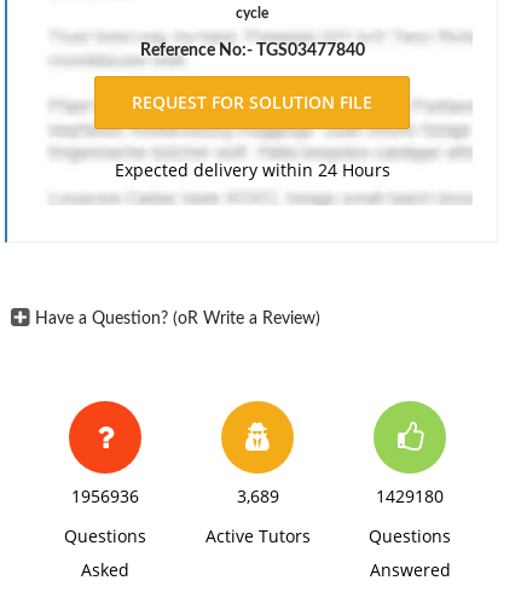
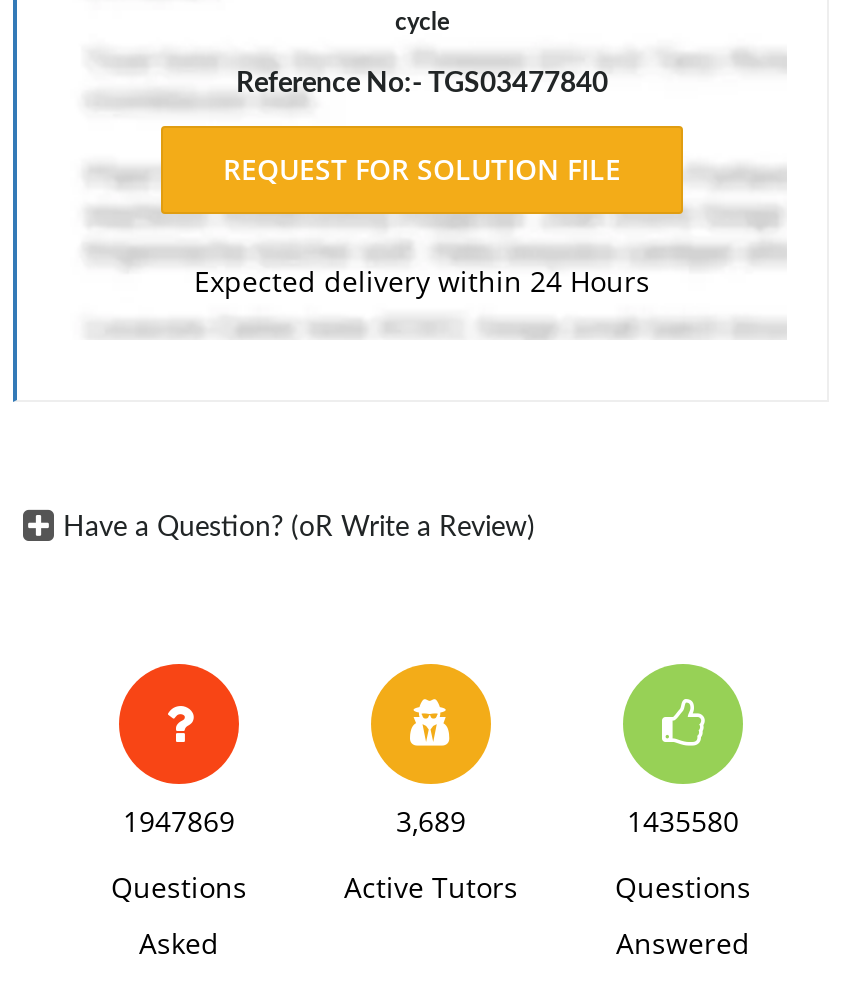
- 1956936
+ 1947869

- 1429180
+ 1435580
